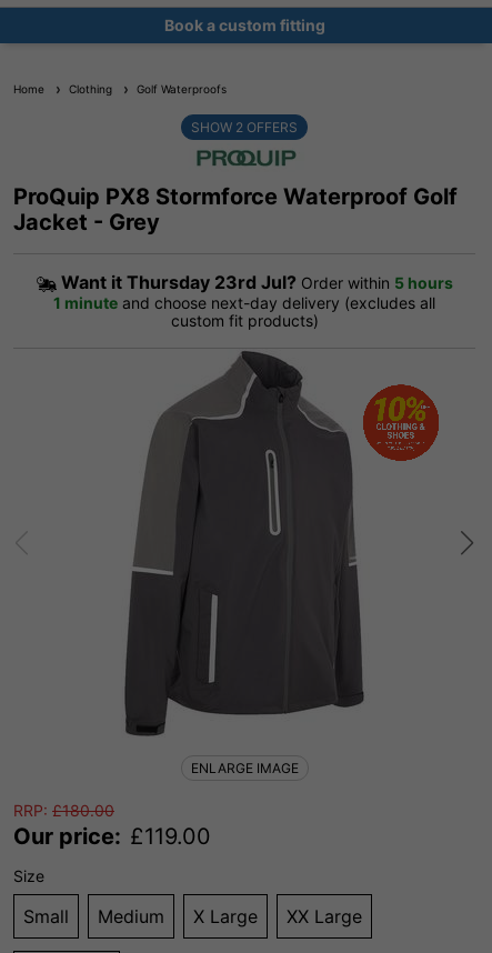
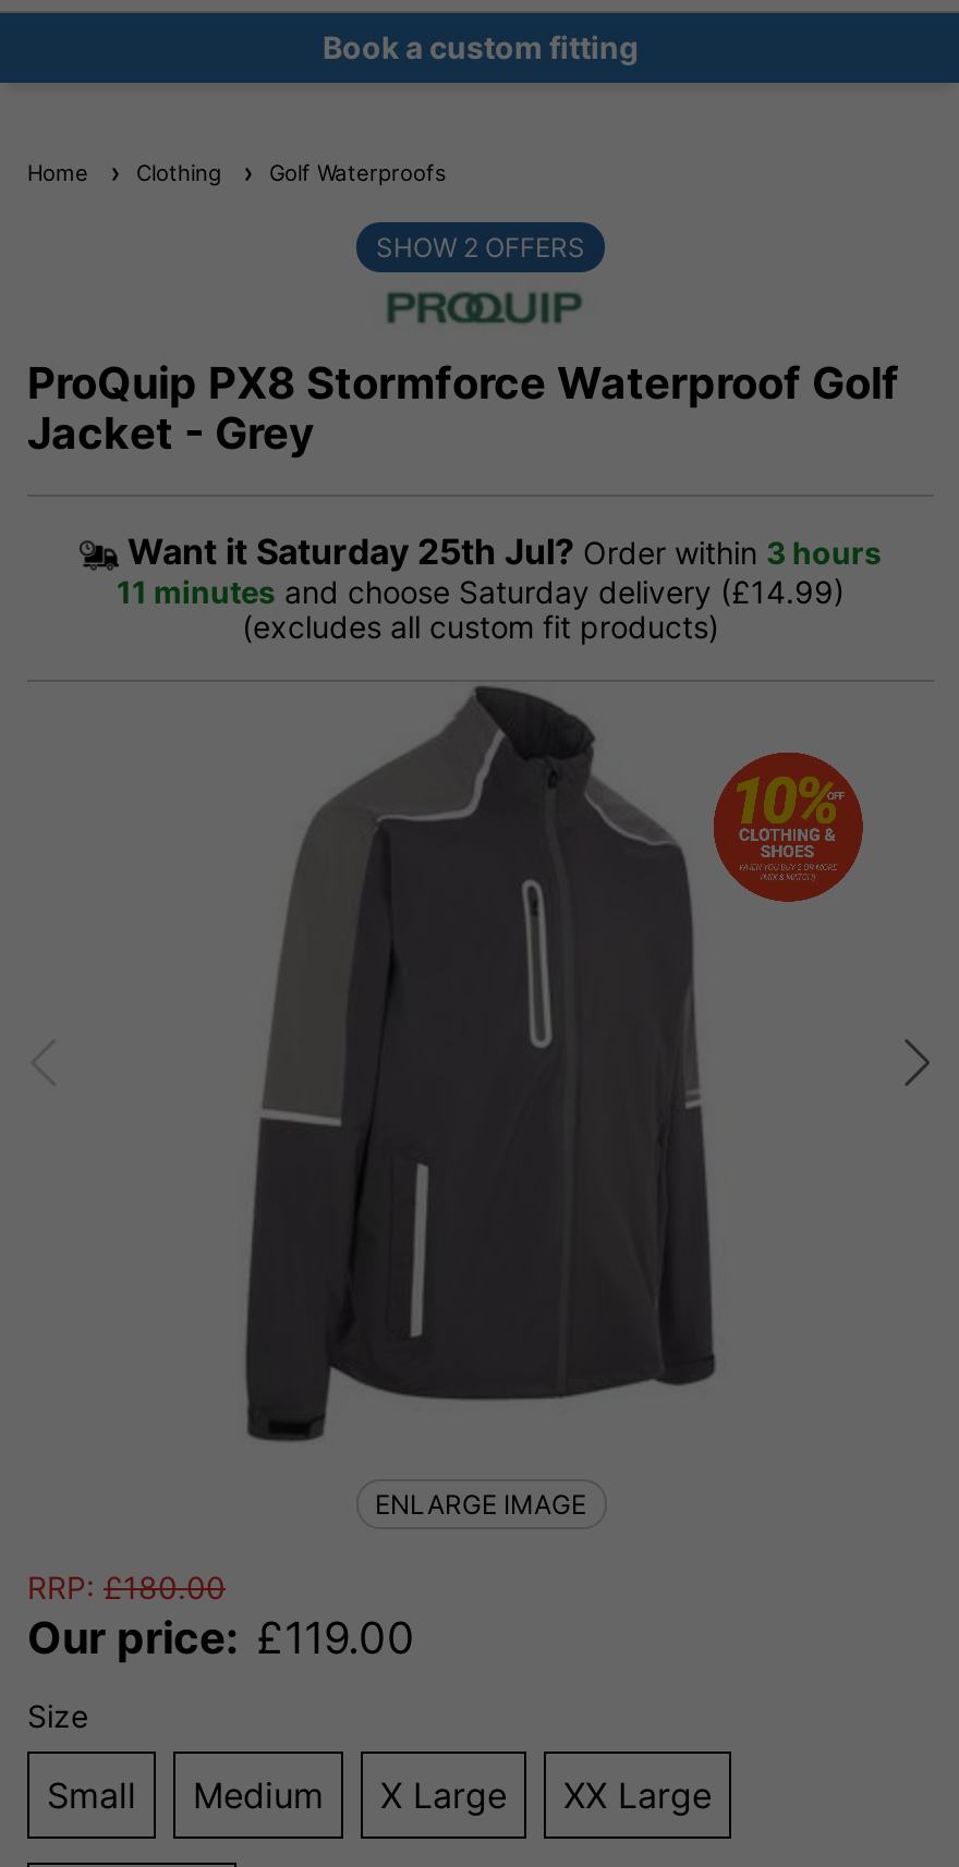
- Want it Thursday 23rd Jul? Order within 5 hours
- 1 minute and choose next-day delivery (excludes all
- custom fit products)
+ Want it Saturday 25th Jul? Order within 3 hours
+ 11 minutes and choose Saturday delivery (£14.99)
+ (excludes all custom fit products)
